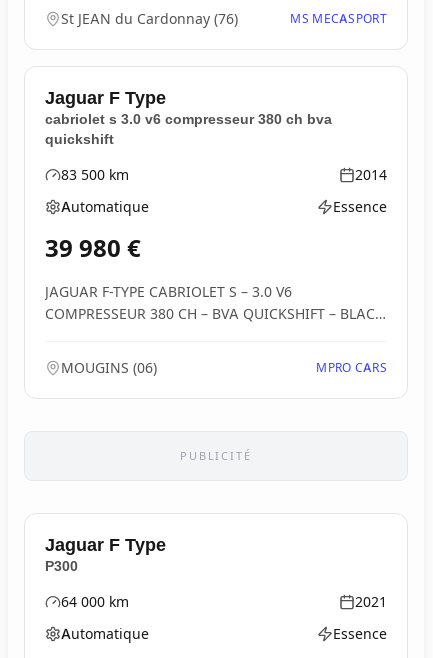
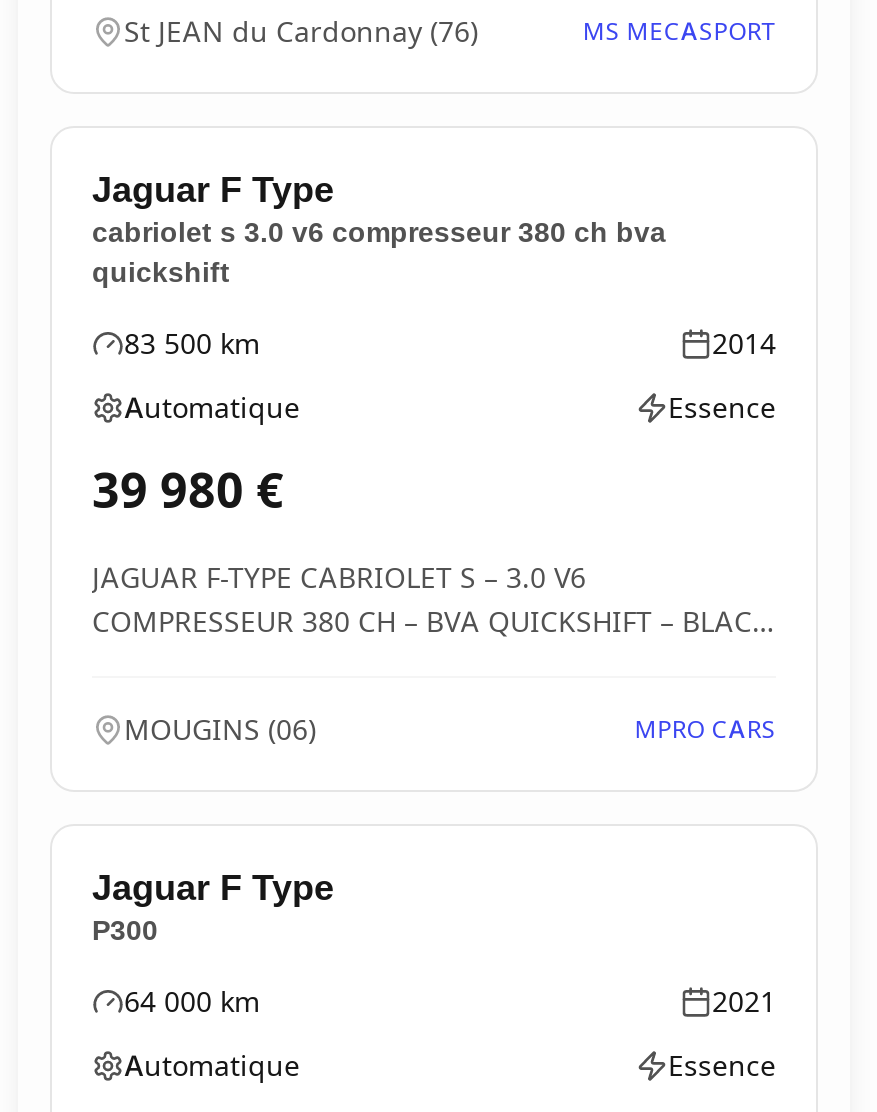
- PUBLICITÉ
